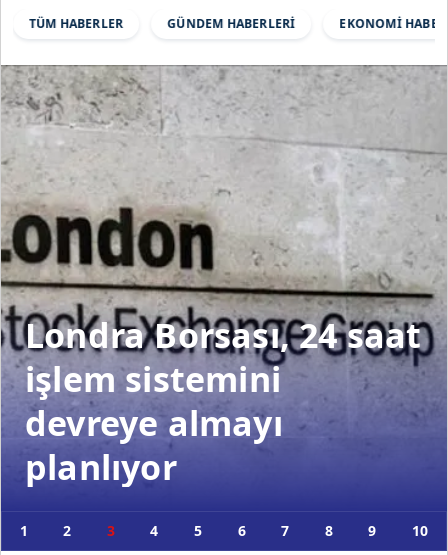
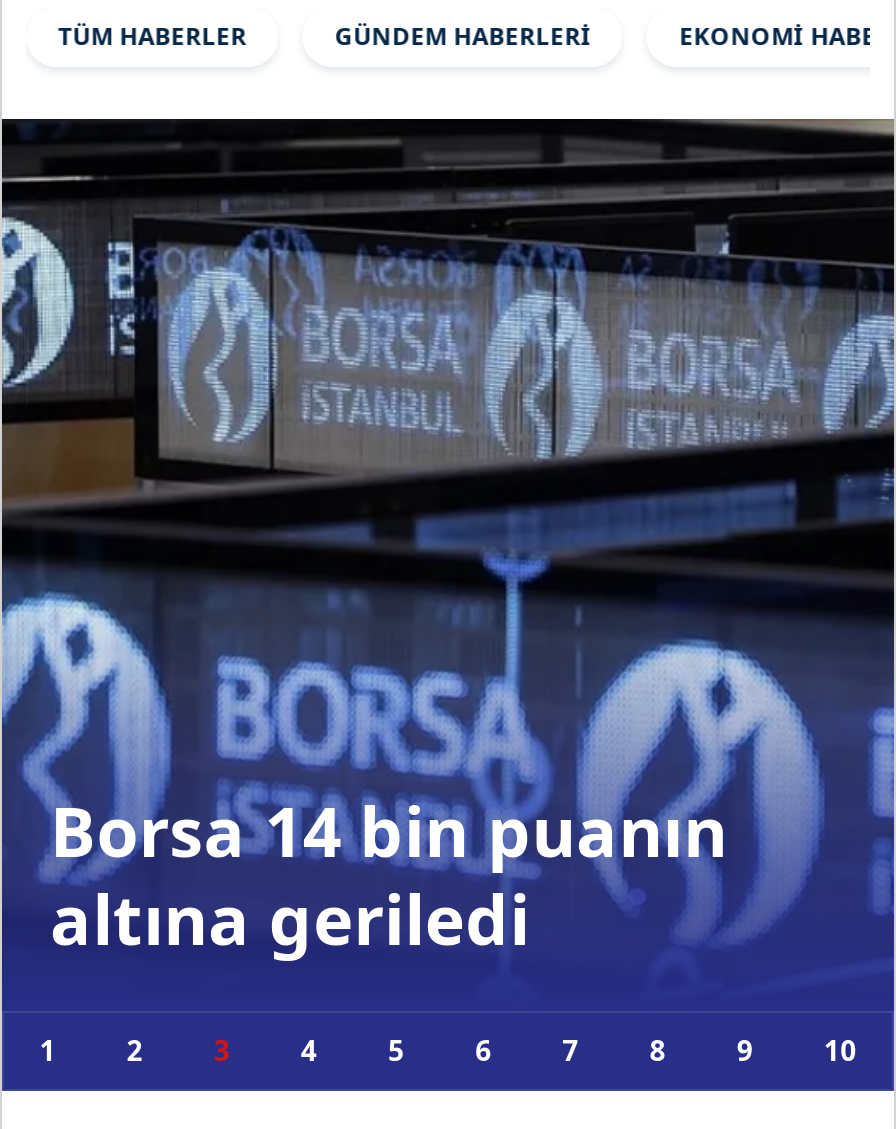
- [image]
- Londra Borsası, 24 saat
- işlem sistemini
- devreye almayı
- planlıyor
+ [image]
+ Borsa 14 bin puanın
+ altına geriledi
